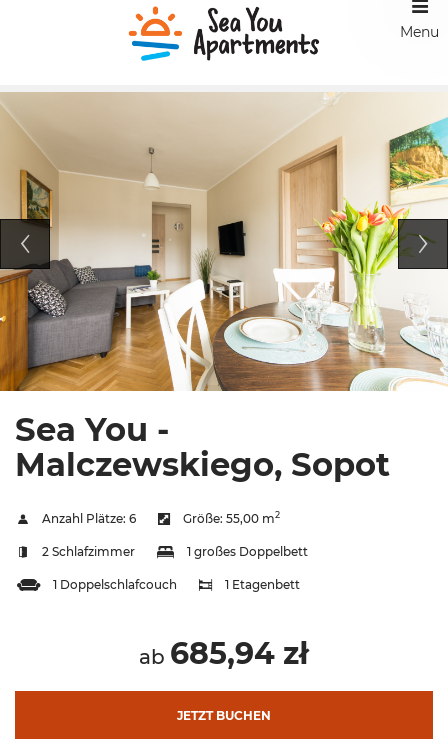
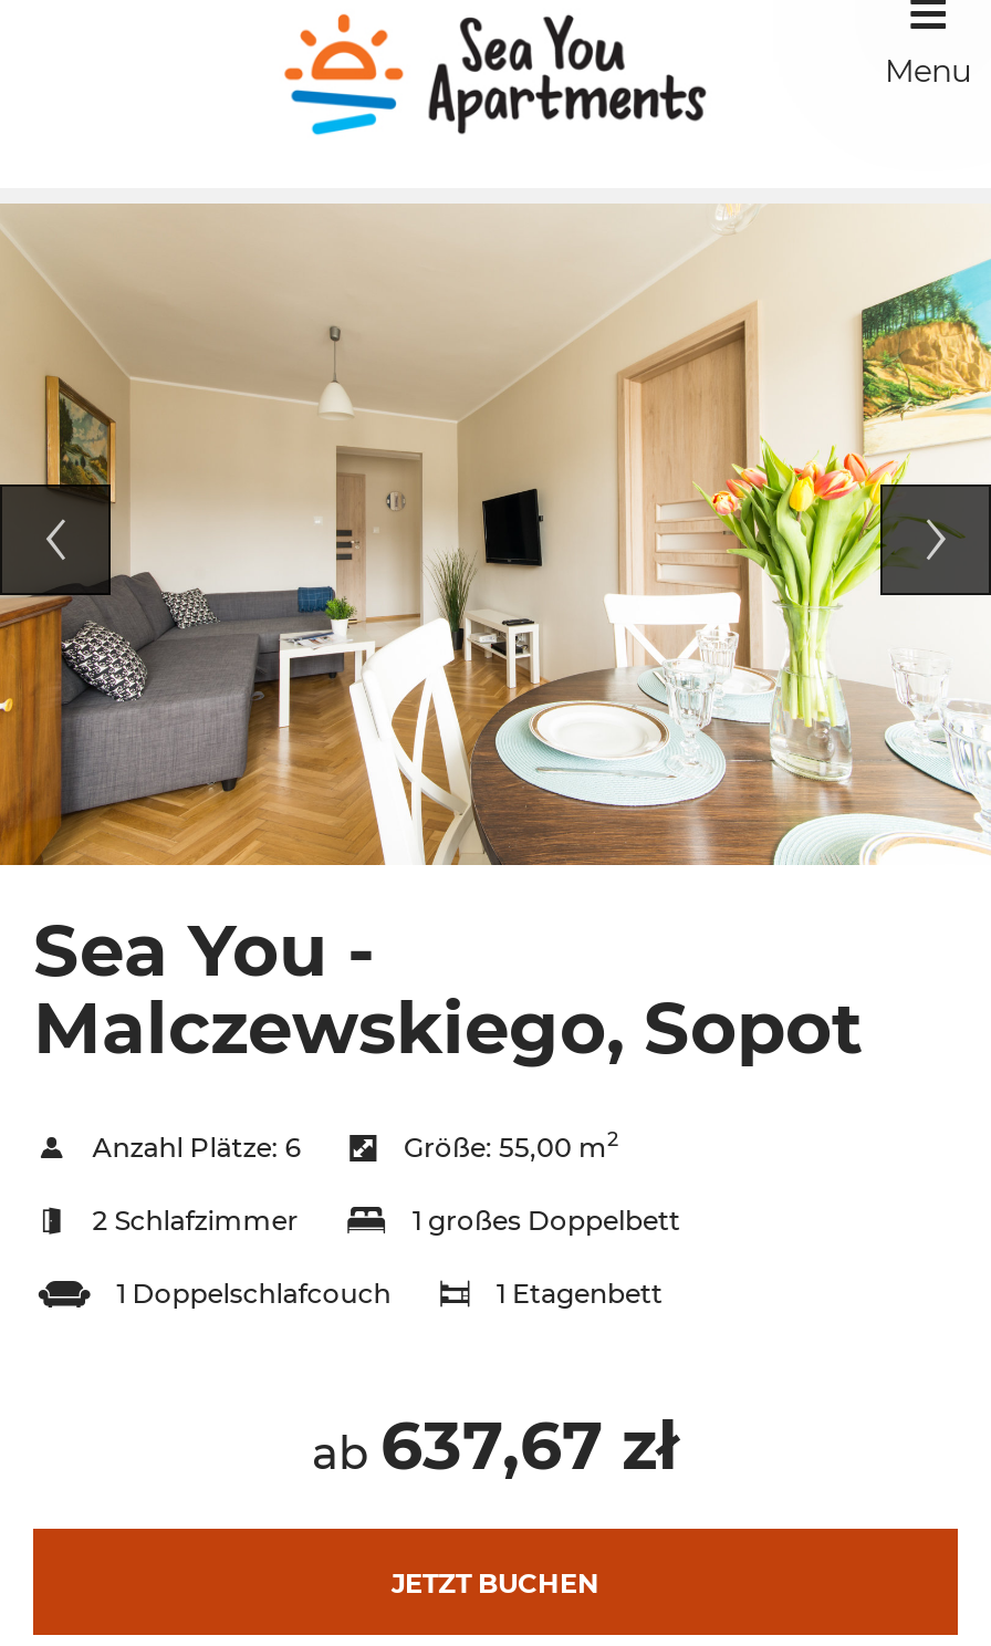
- ab 685,94 zł
+ ab 637,67 zł
